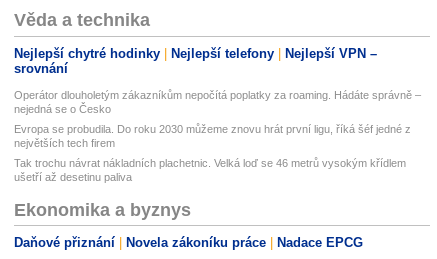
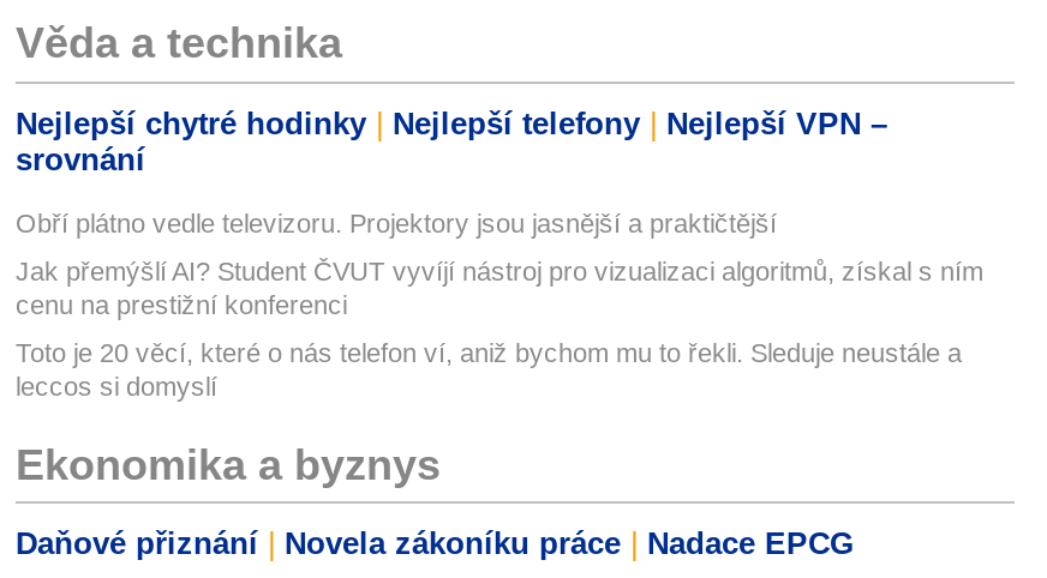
- Operátor dlouholetým zákazníkům nepočítá poplatky za roaming. Hádáte správně –
- nejedná se o Česko
+ Obří plátno vedle televizoru. Projektory jsou jasnější a praktičtější

- Evropa se probudila. Do roku 2030 můžeme znovu hrát první ligu, říká šéf jedné z
- největších tech firem
+ Jak přemýšlí AI? Student ČVUT vyvíjí nástroj pro vizualizaci algoritmů, získal s ním
+ cenu na prestižní konferenci

- Tak trochu návrat nákladních plachetnic. Velká loď se 46 metrů vysokým křídlem
- ušetří až desetinu paliva
+ Toto je 20 věcí, které o nás telefon ví, aniž bychom mu to řekli. Sleduje neustále a
+ leccos si domyslí
